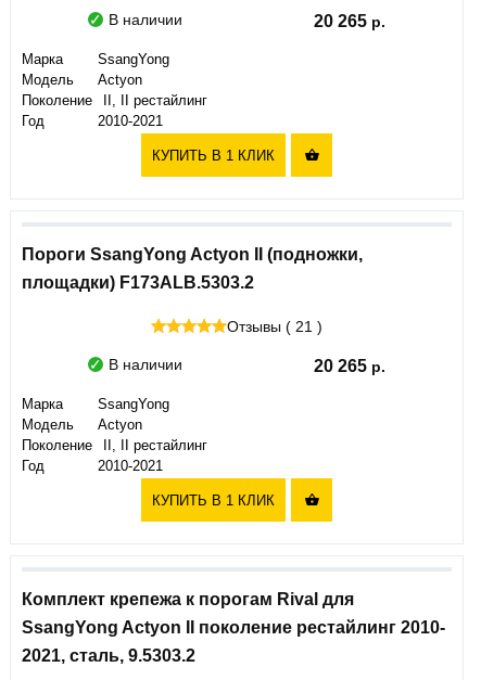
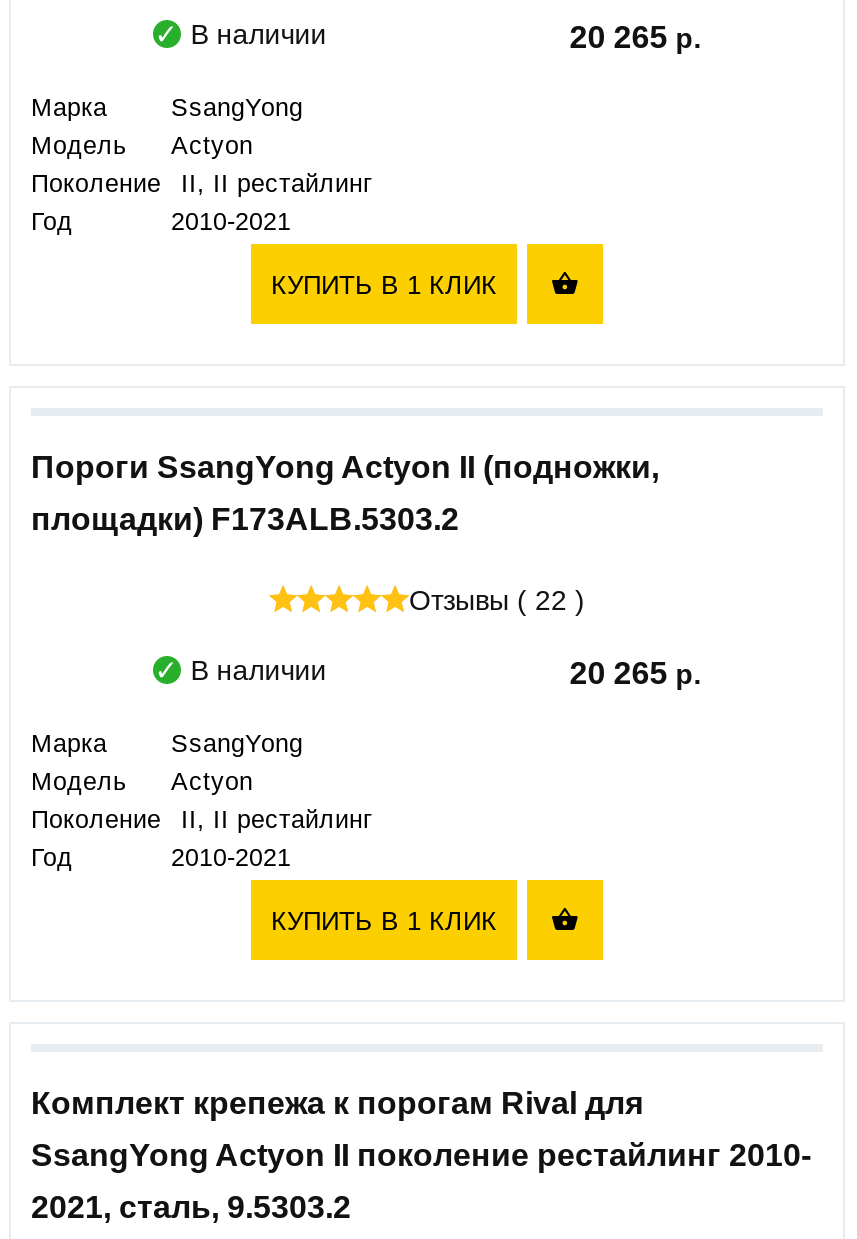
- Отзывы ( 21 )
+ Отзывы ( 22 )
